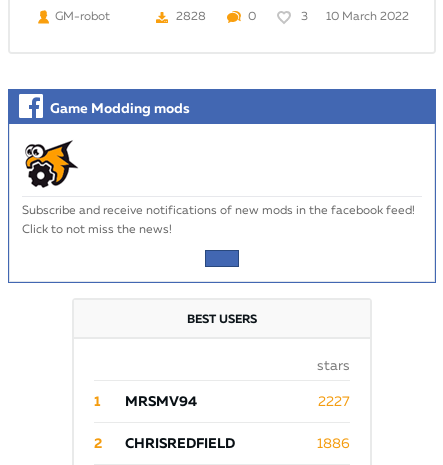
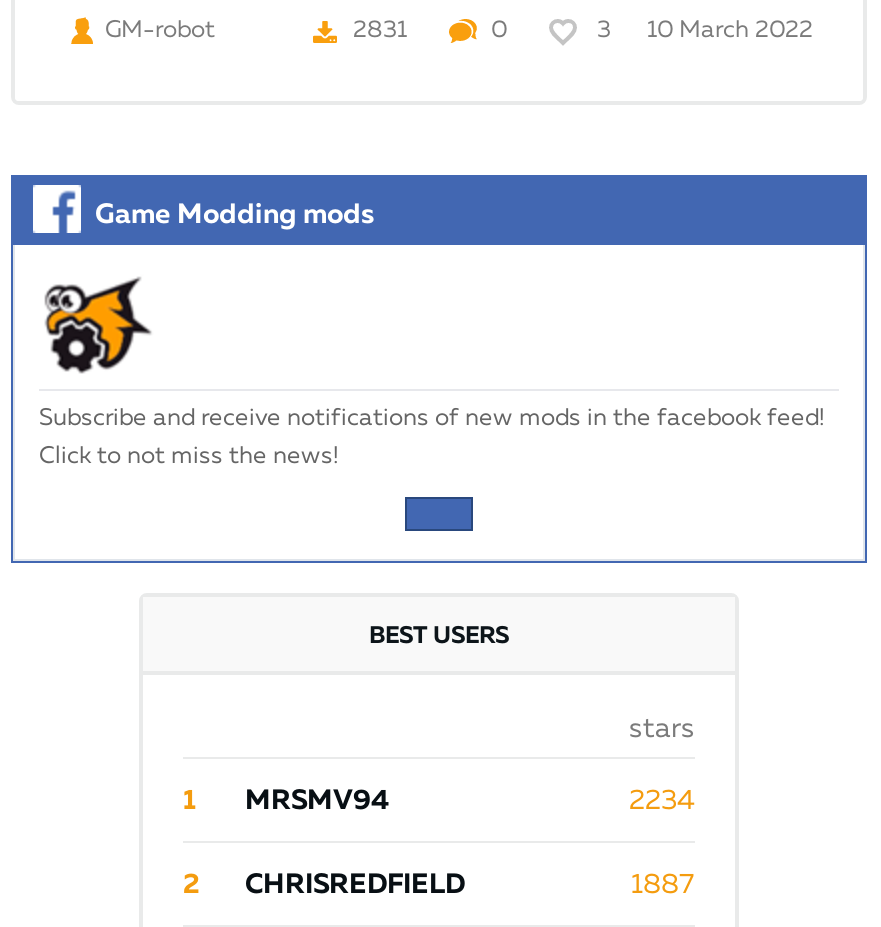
- 2828
+ 2831

- 2227
+ 2234

- 1886
+ 1887
